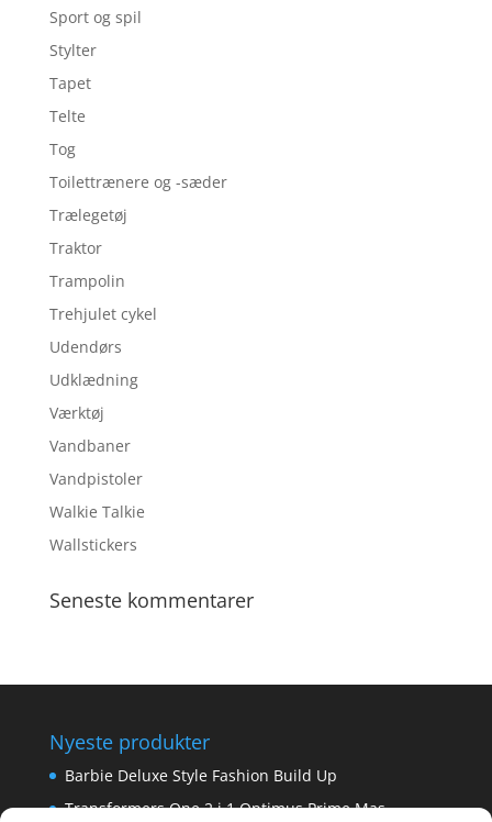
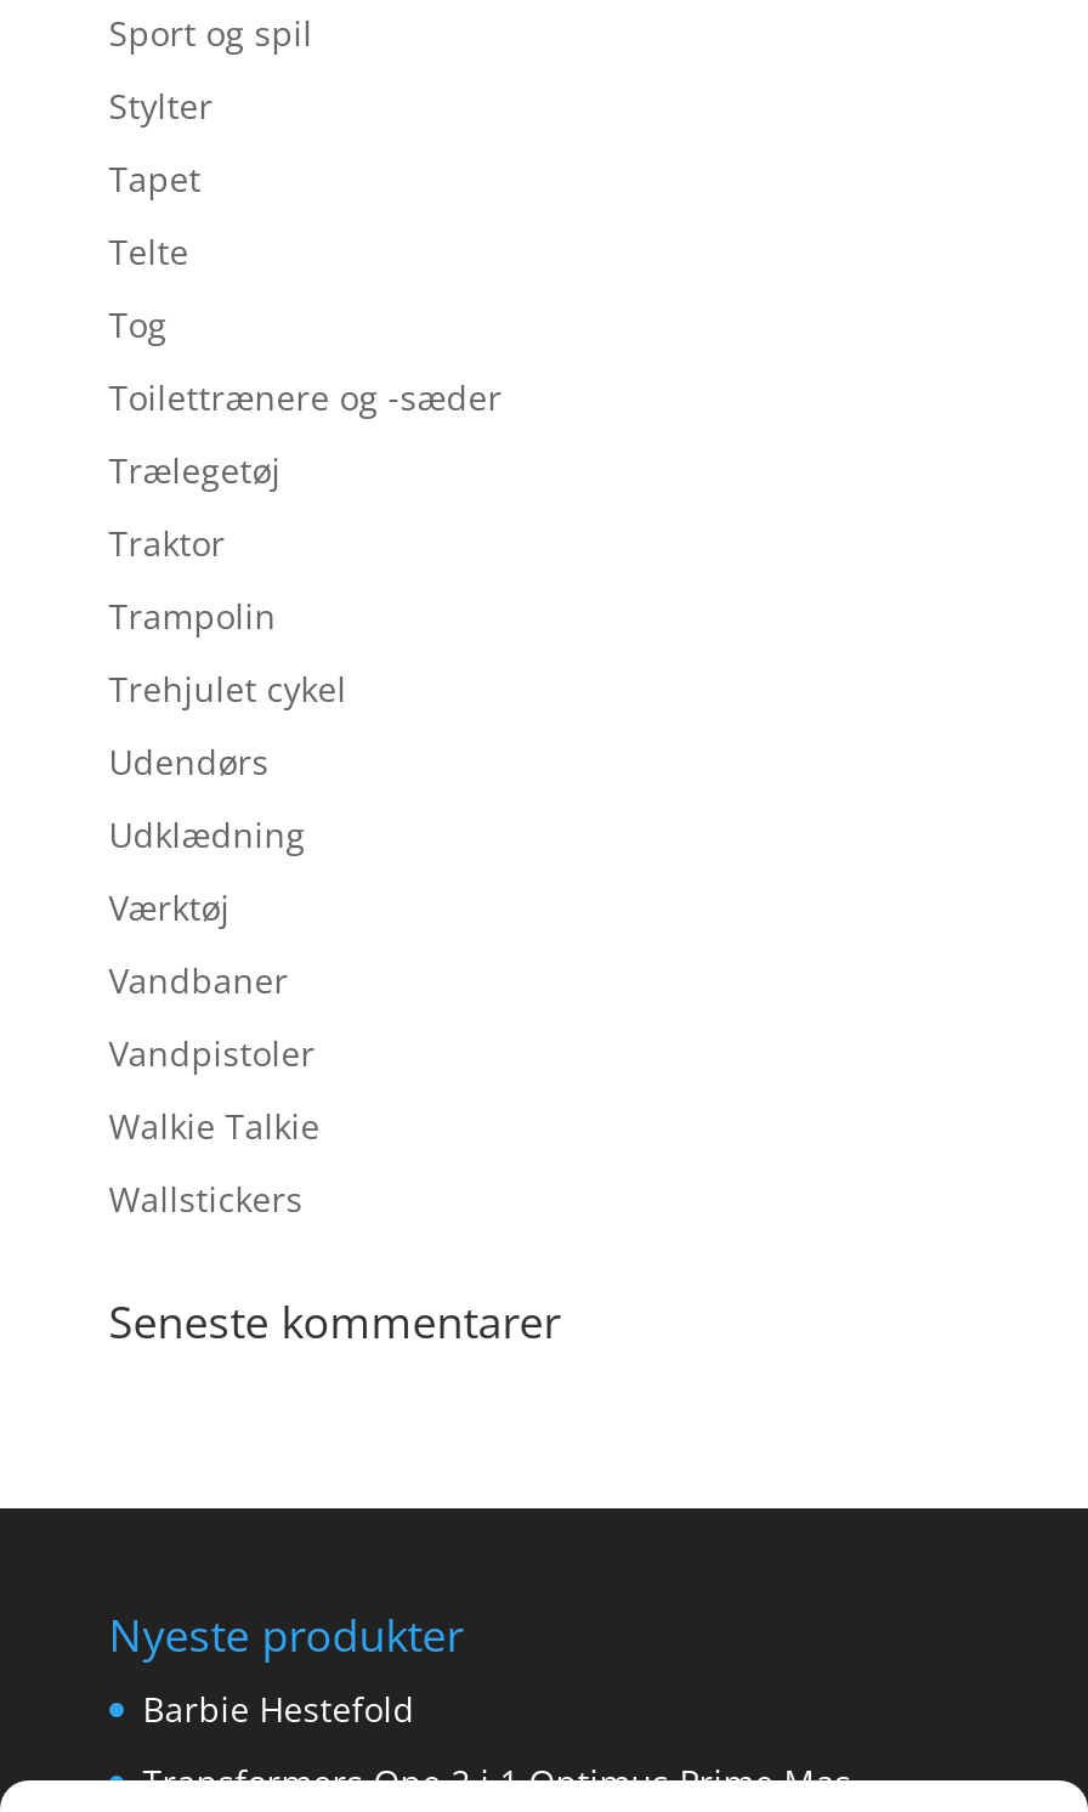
- Barbie Deluxe Style Fashion Build Up
+ Barbie Hestefold
